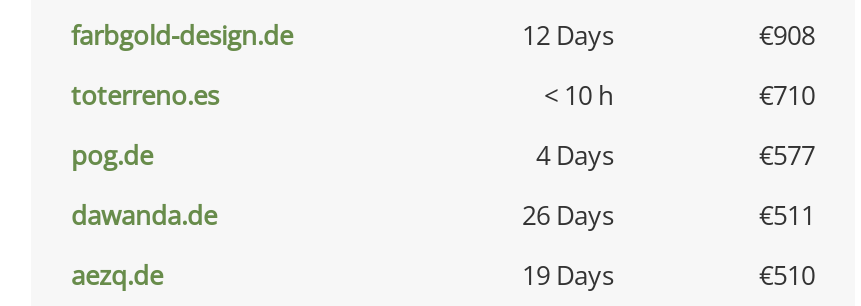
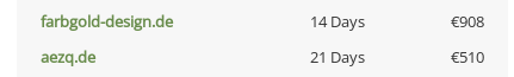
- 12 Days
+ 14 Days

- toterreno.es
- < 10 h
- €710
- pog.de
- 4 Days
- €577
- dawanda.de
- 26 Days
- €511

- 19 Days
+ 21 Days
